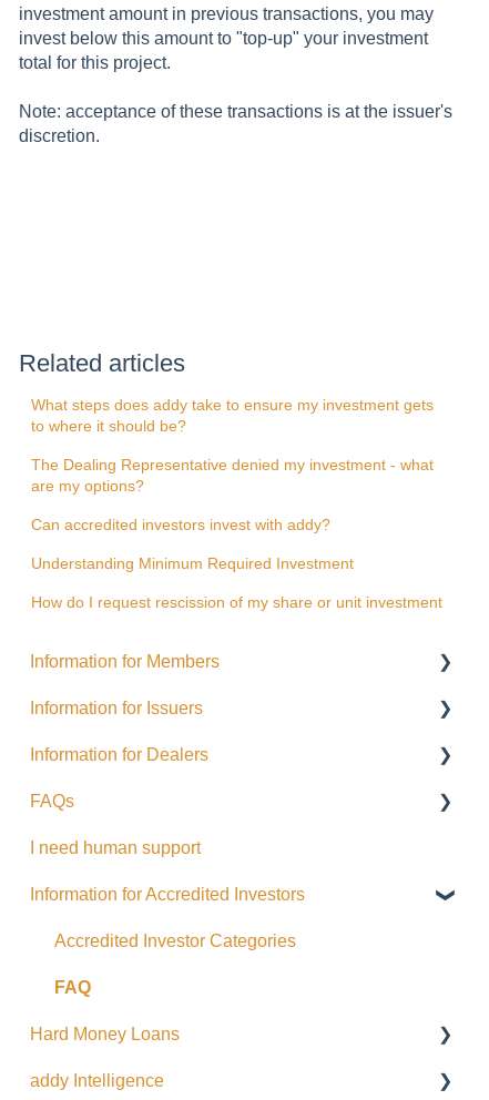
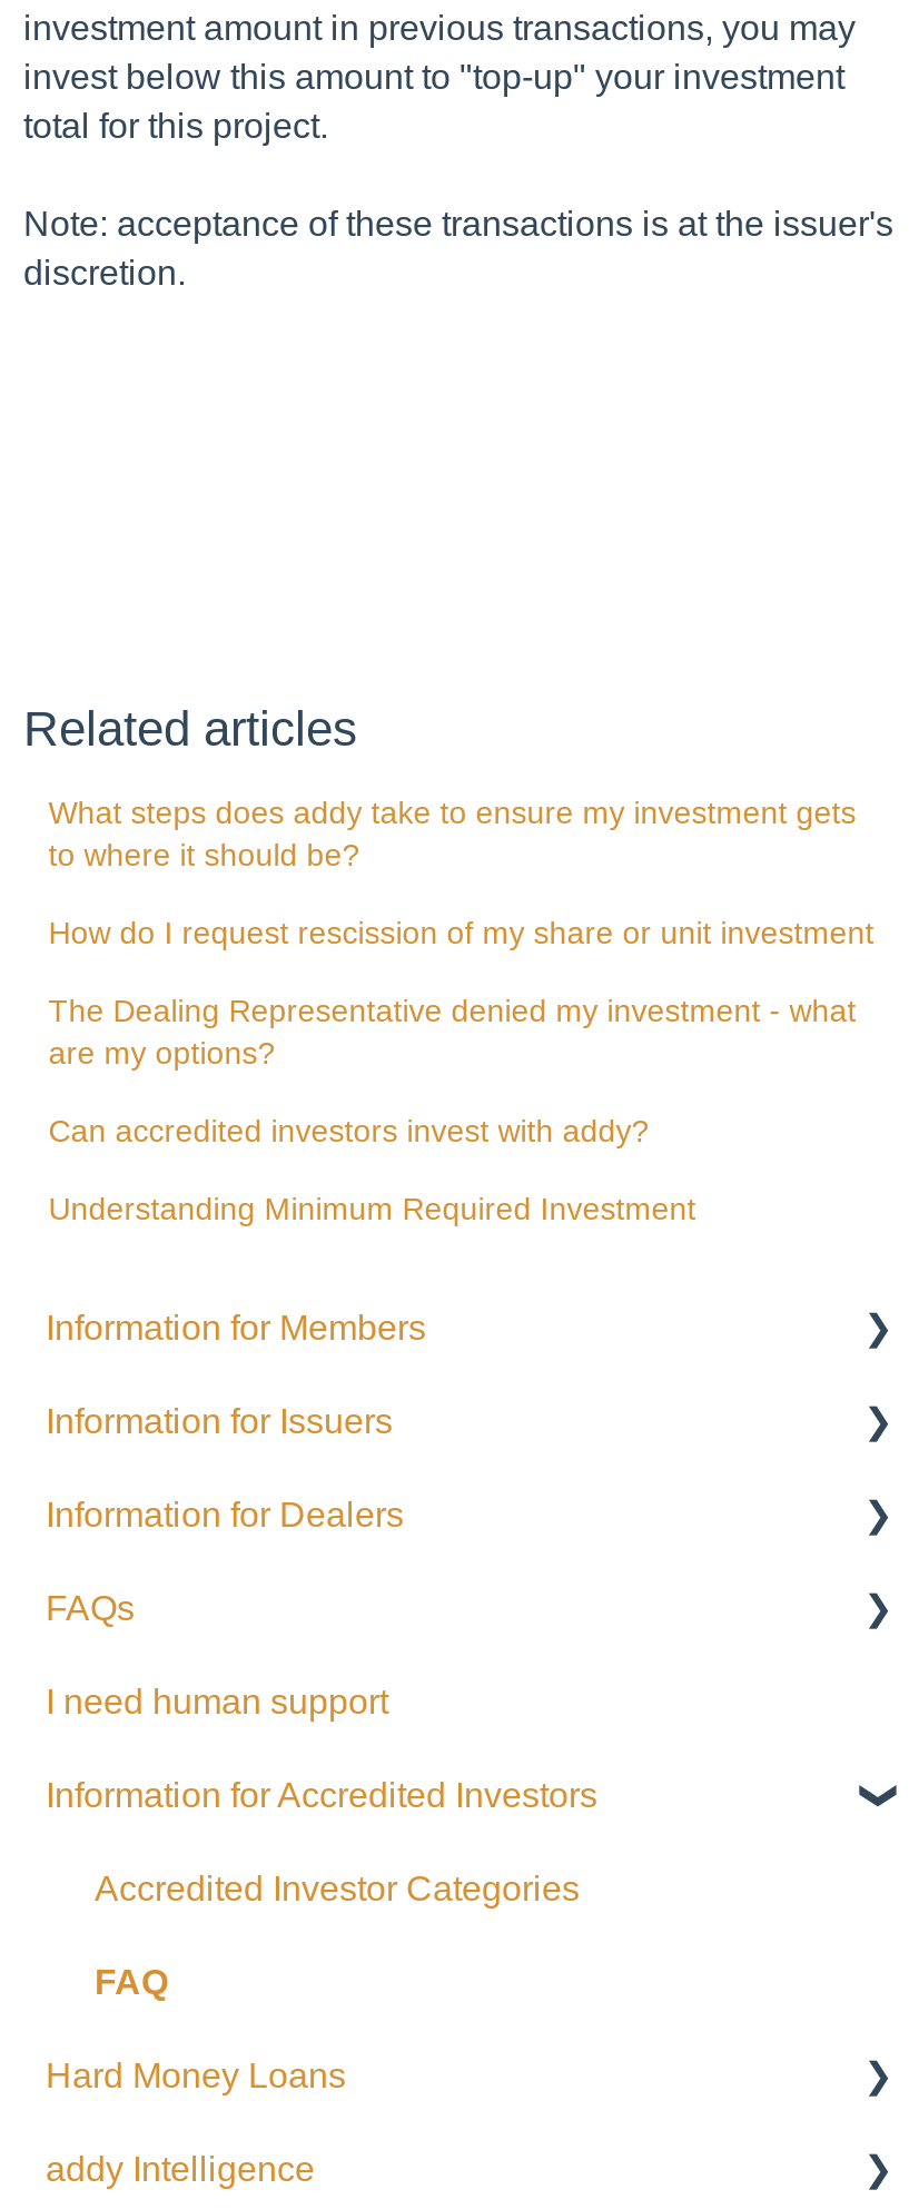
moved down: The Dealing Representative denied my investment - what | are my options? | Can accredited investors invest with addy? | Understanding Minimum Required Investment

moved up: How do I request rescission of my share or unit investment
